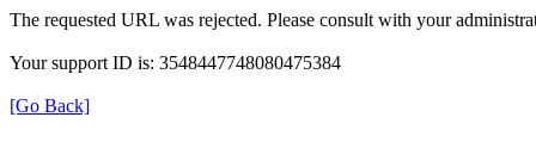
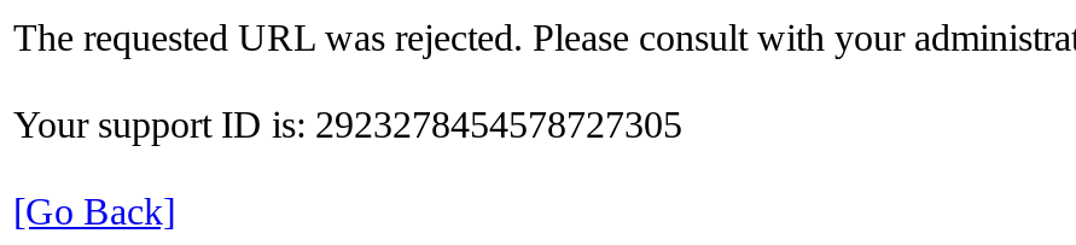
- Your support ID is: 3548447748080475384
+ Your support ID is: 2923278454578727305
